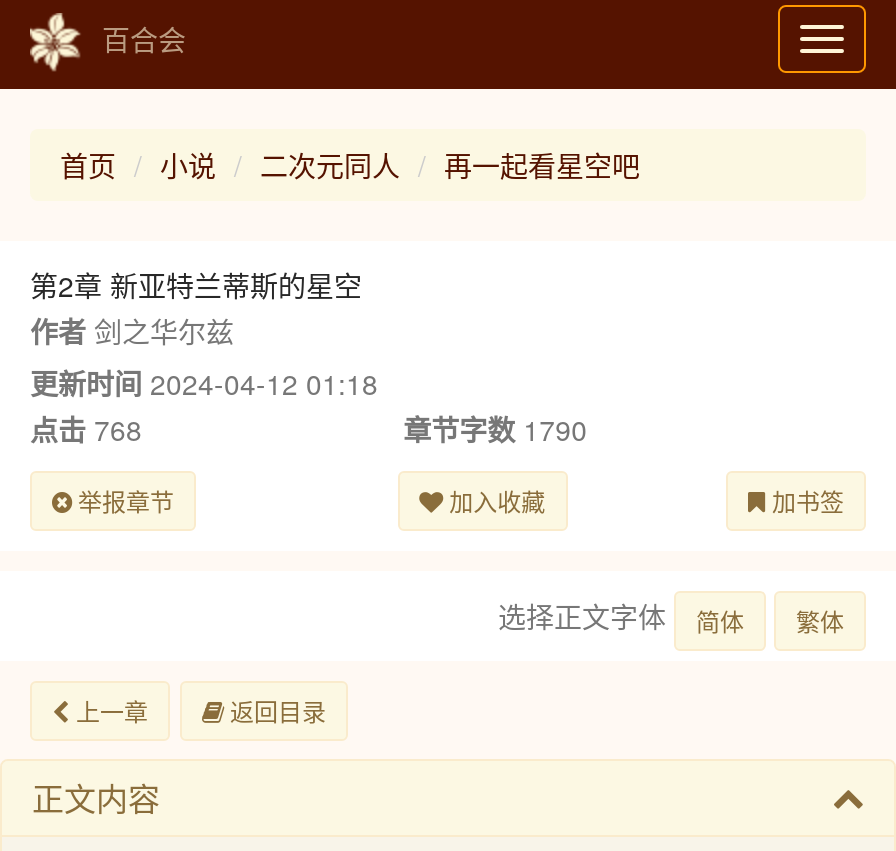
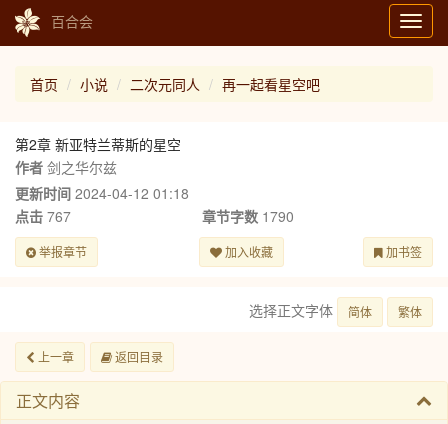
- 点击768
+ 点击767
